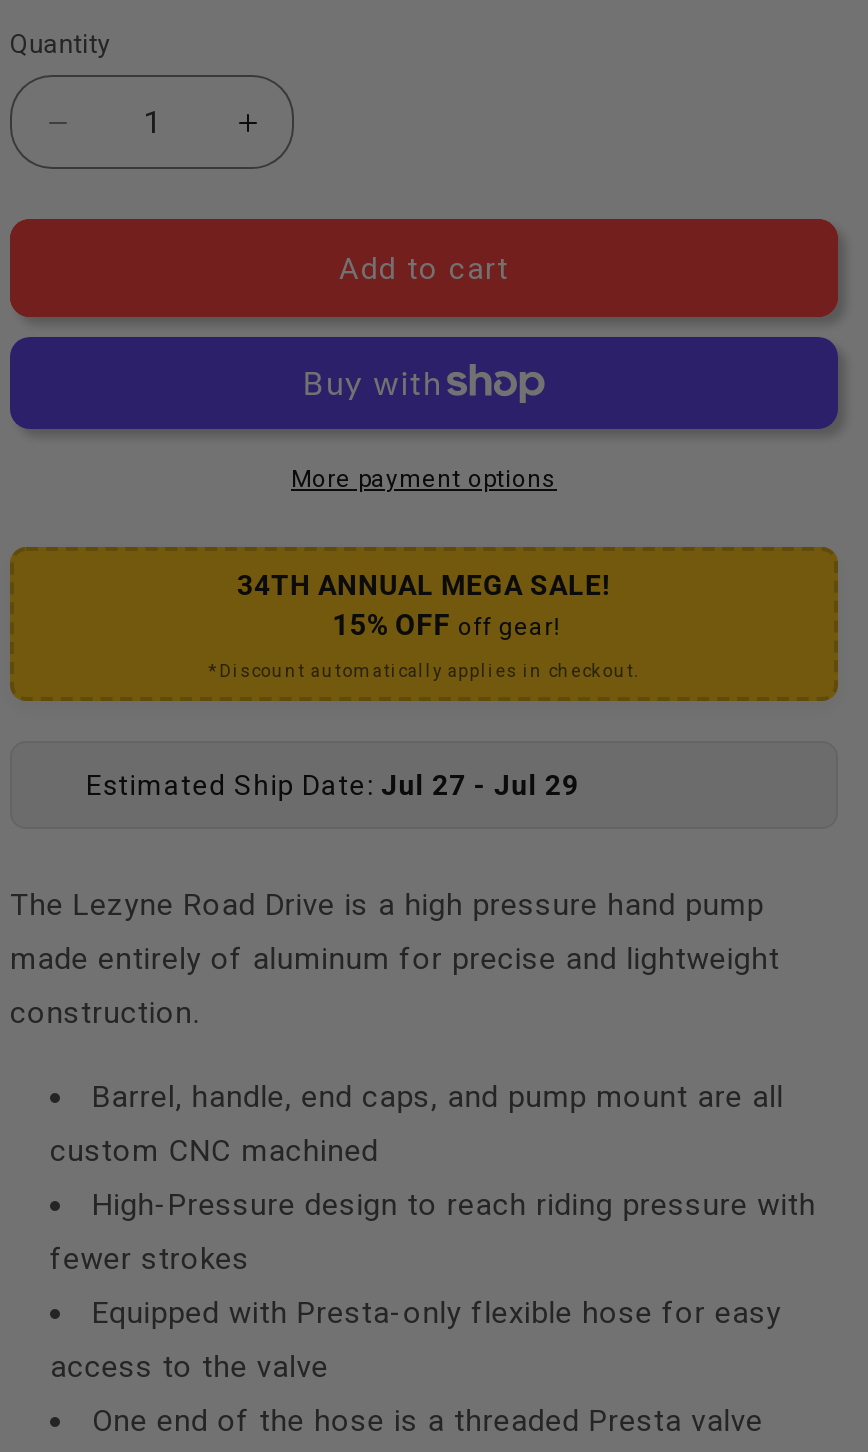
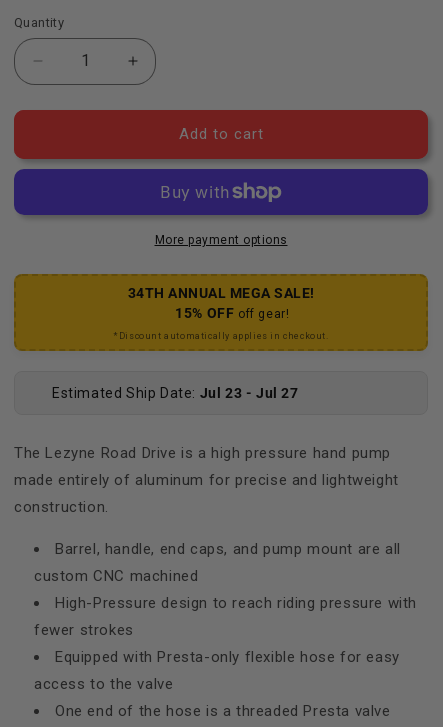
- Estimated Ship Date: Jul 27 - Jul 29
+ Estimated Ship Date: Jul 23 - Jul 27
